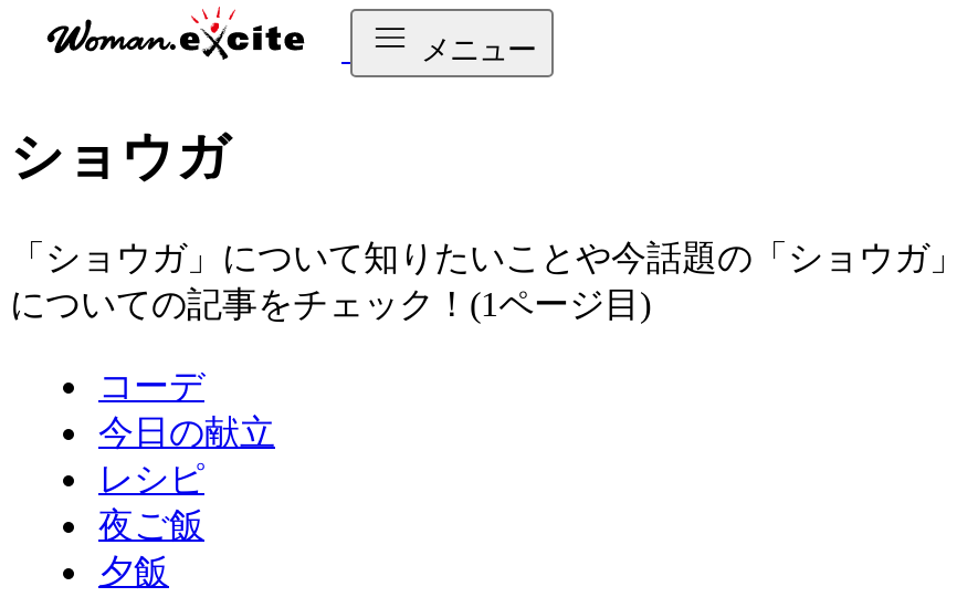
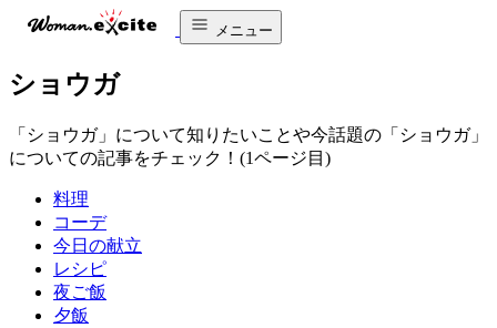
+ 料理
